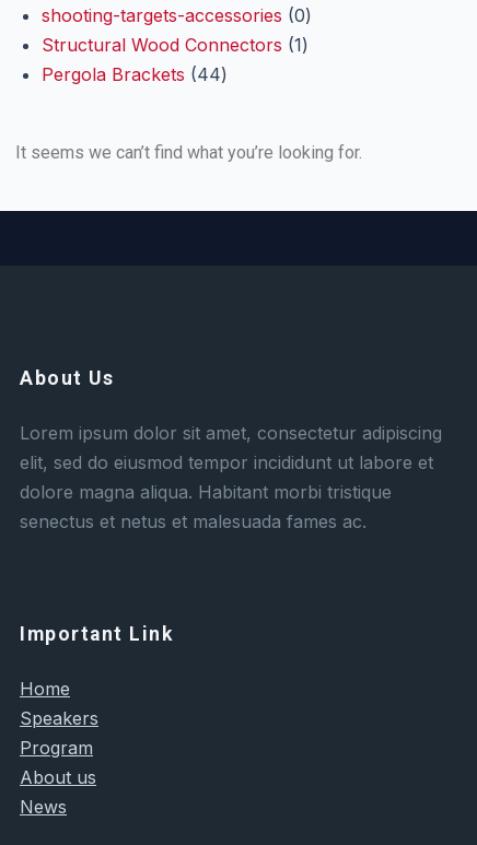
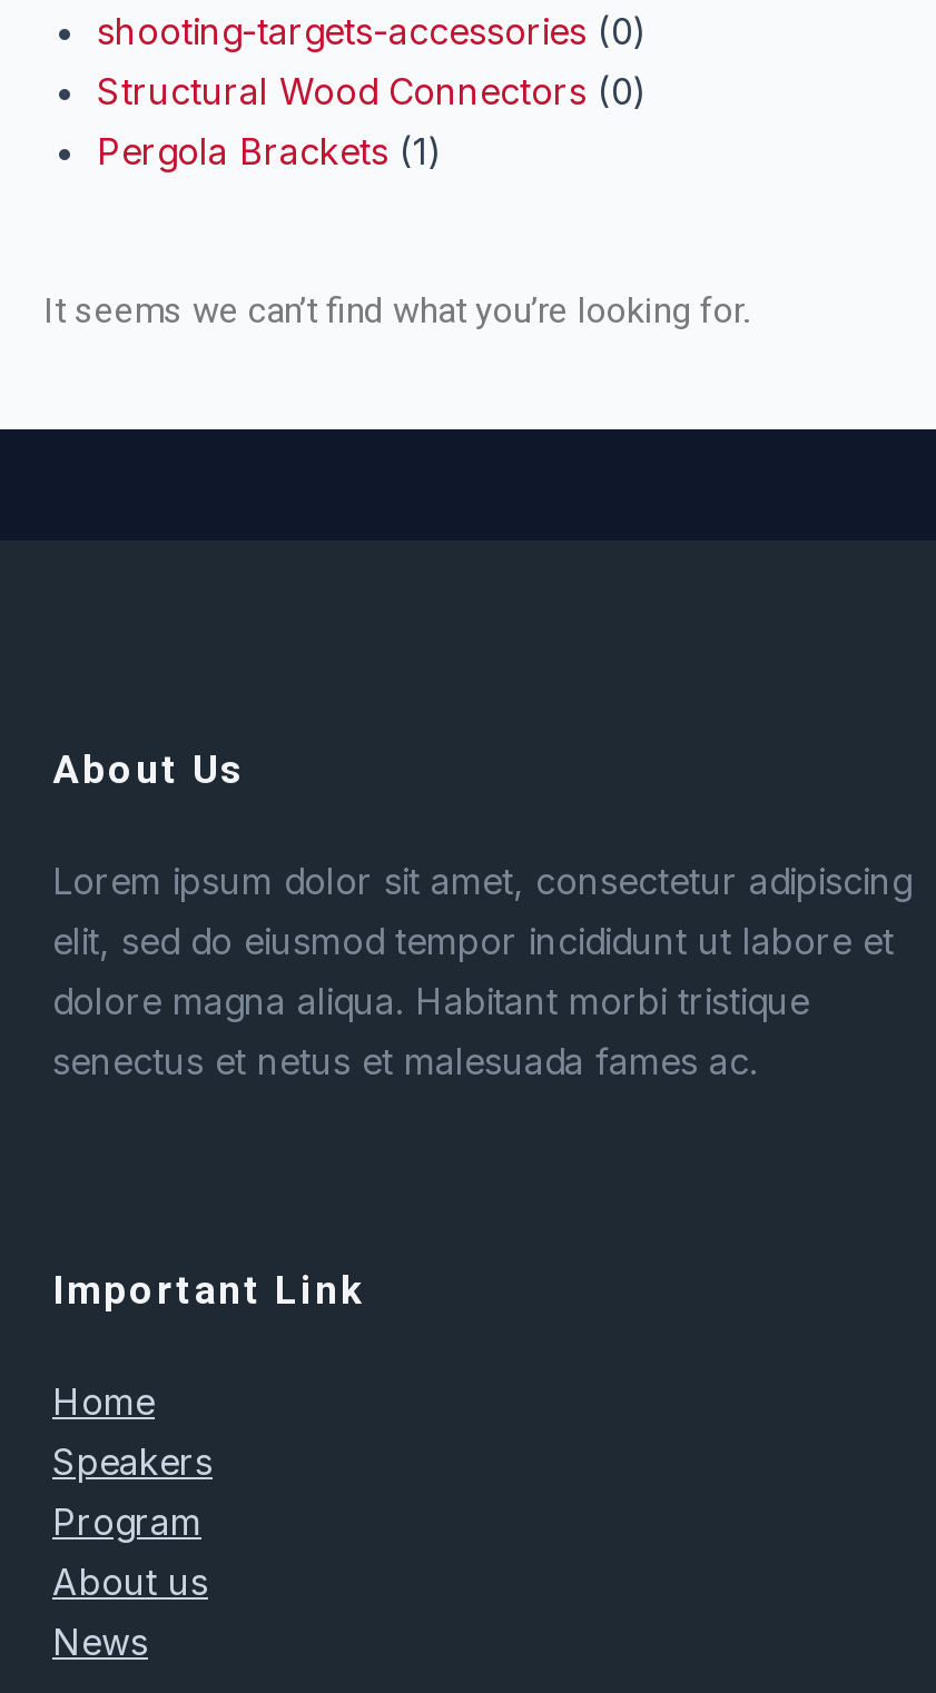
- Structural Wood Connectors 1
+ Structural Wood Connectors 0

- Pergola Brackets 44
+ Pergola Brackets 1
